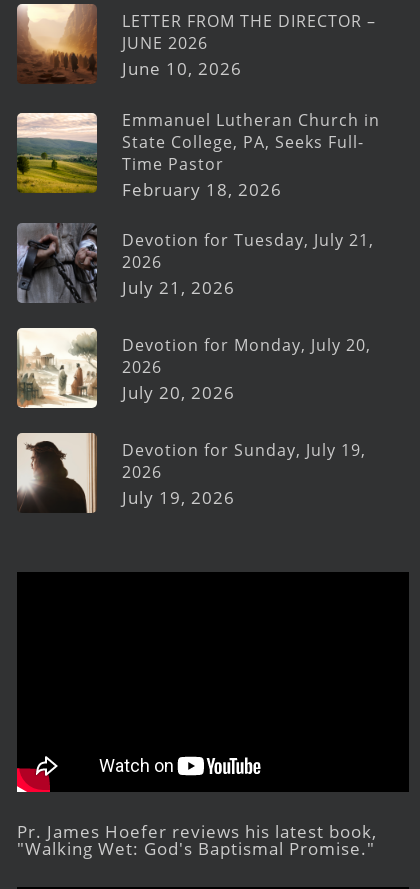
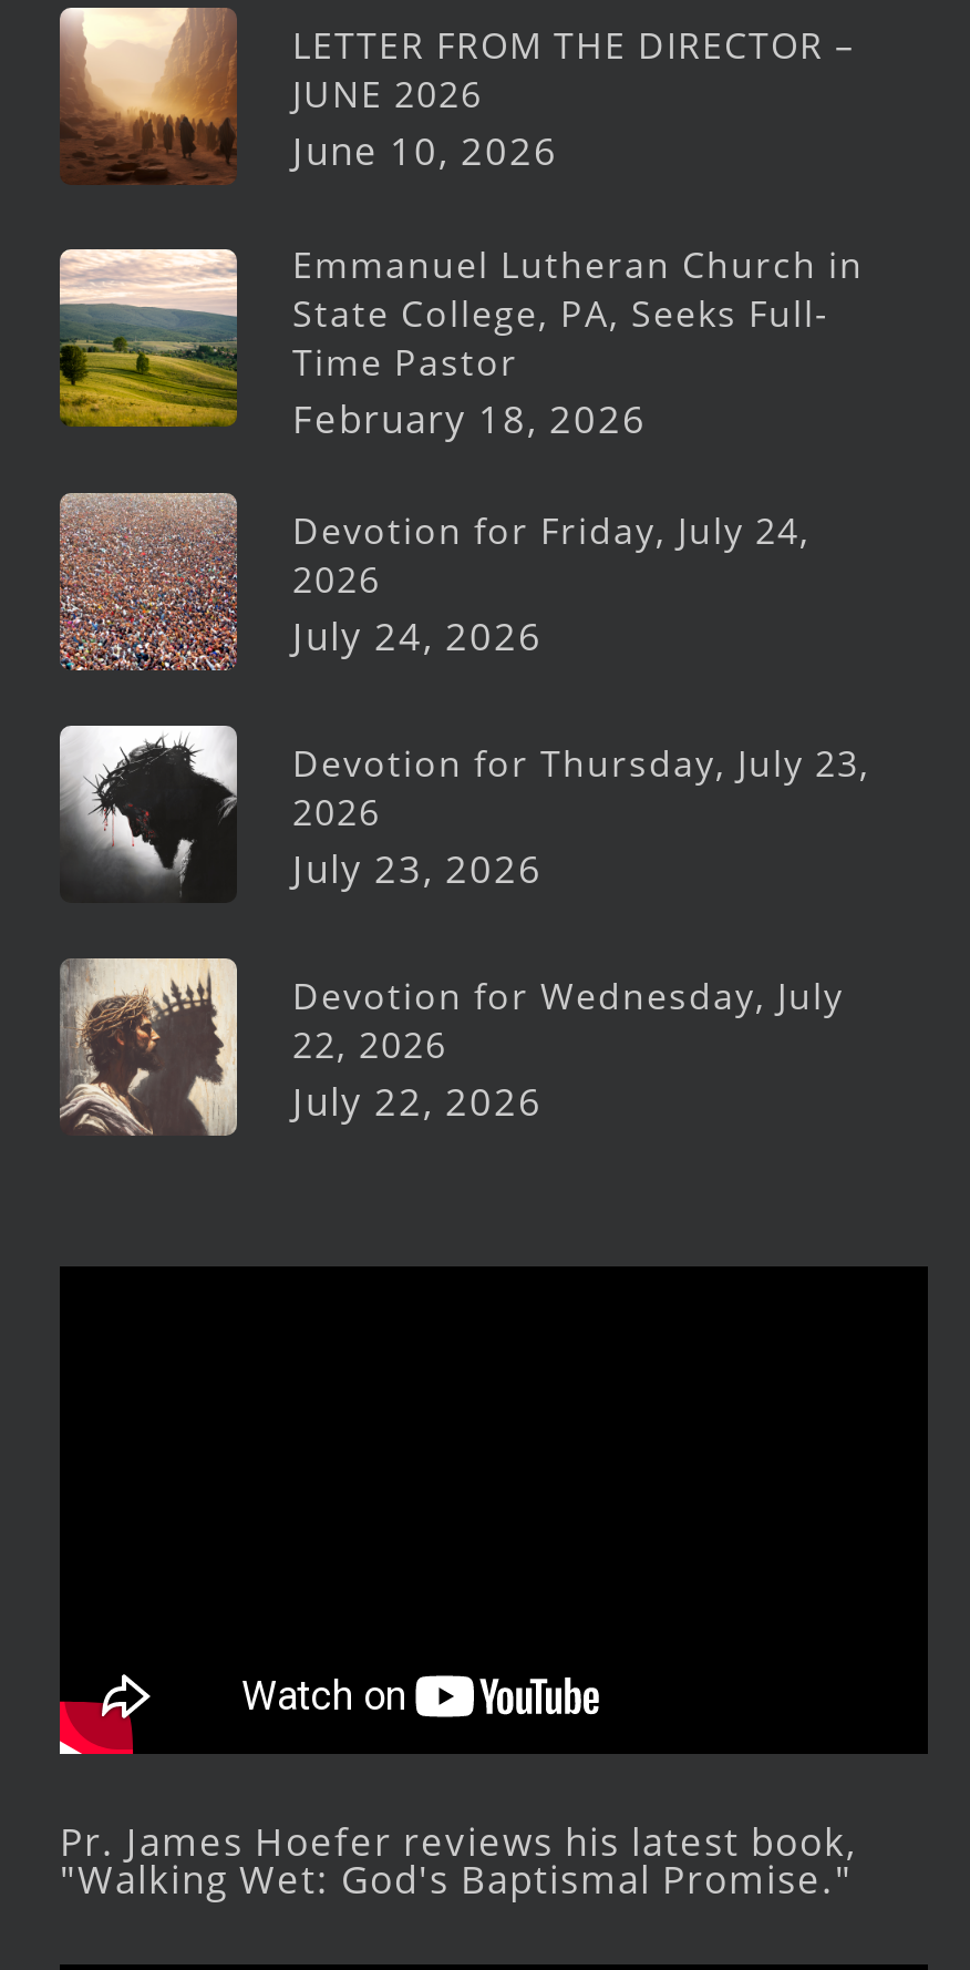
- [image]
- Devotion for Tuesday, July 21,
+ [image]
+ Devotion for Friday, July 24,

- July 21, 2026
+ July 24, 2026

- [image]
- Devotion for Monday, July 20,
+ [image]
+ Devotion for Thursday, July 23,

- July 20, 2026
+ July 23, 2026

- [image]
- Devotion for Sunday, July 19,
- 2026
- July 19, 2026
+ [image]
+ Devotion for Wednesday, July
+ 22, 2026
+ July 22, 2026
